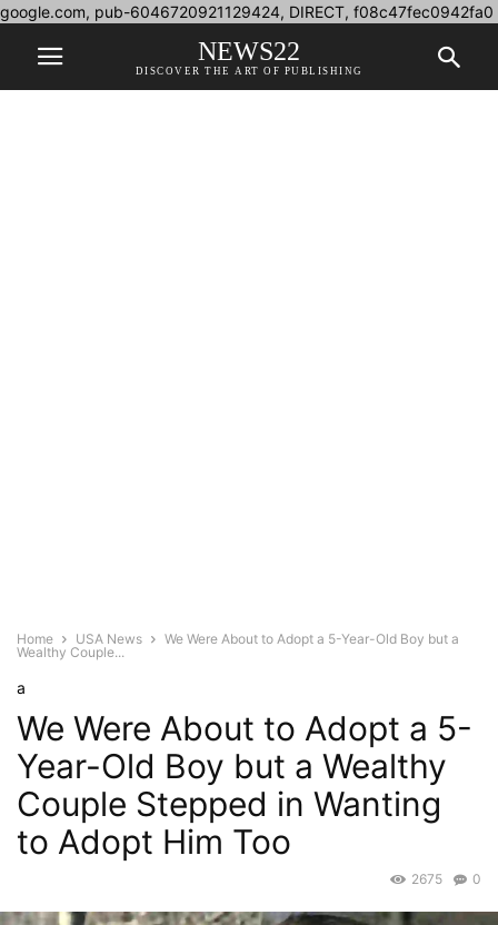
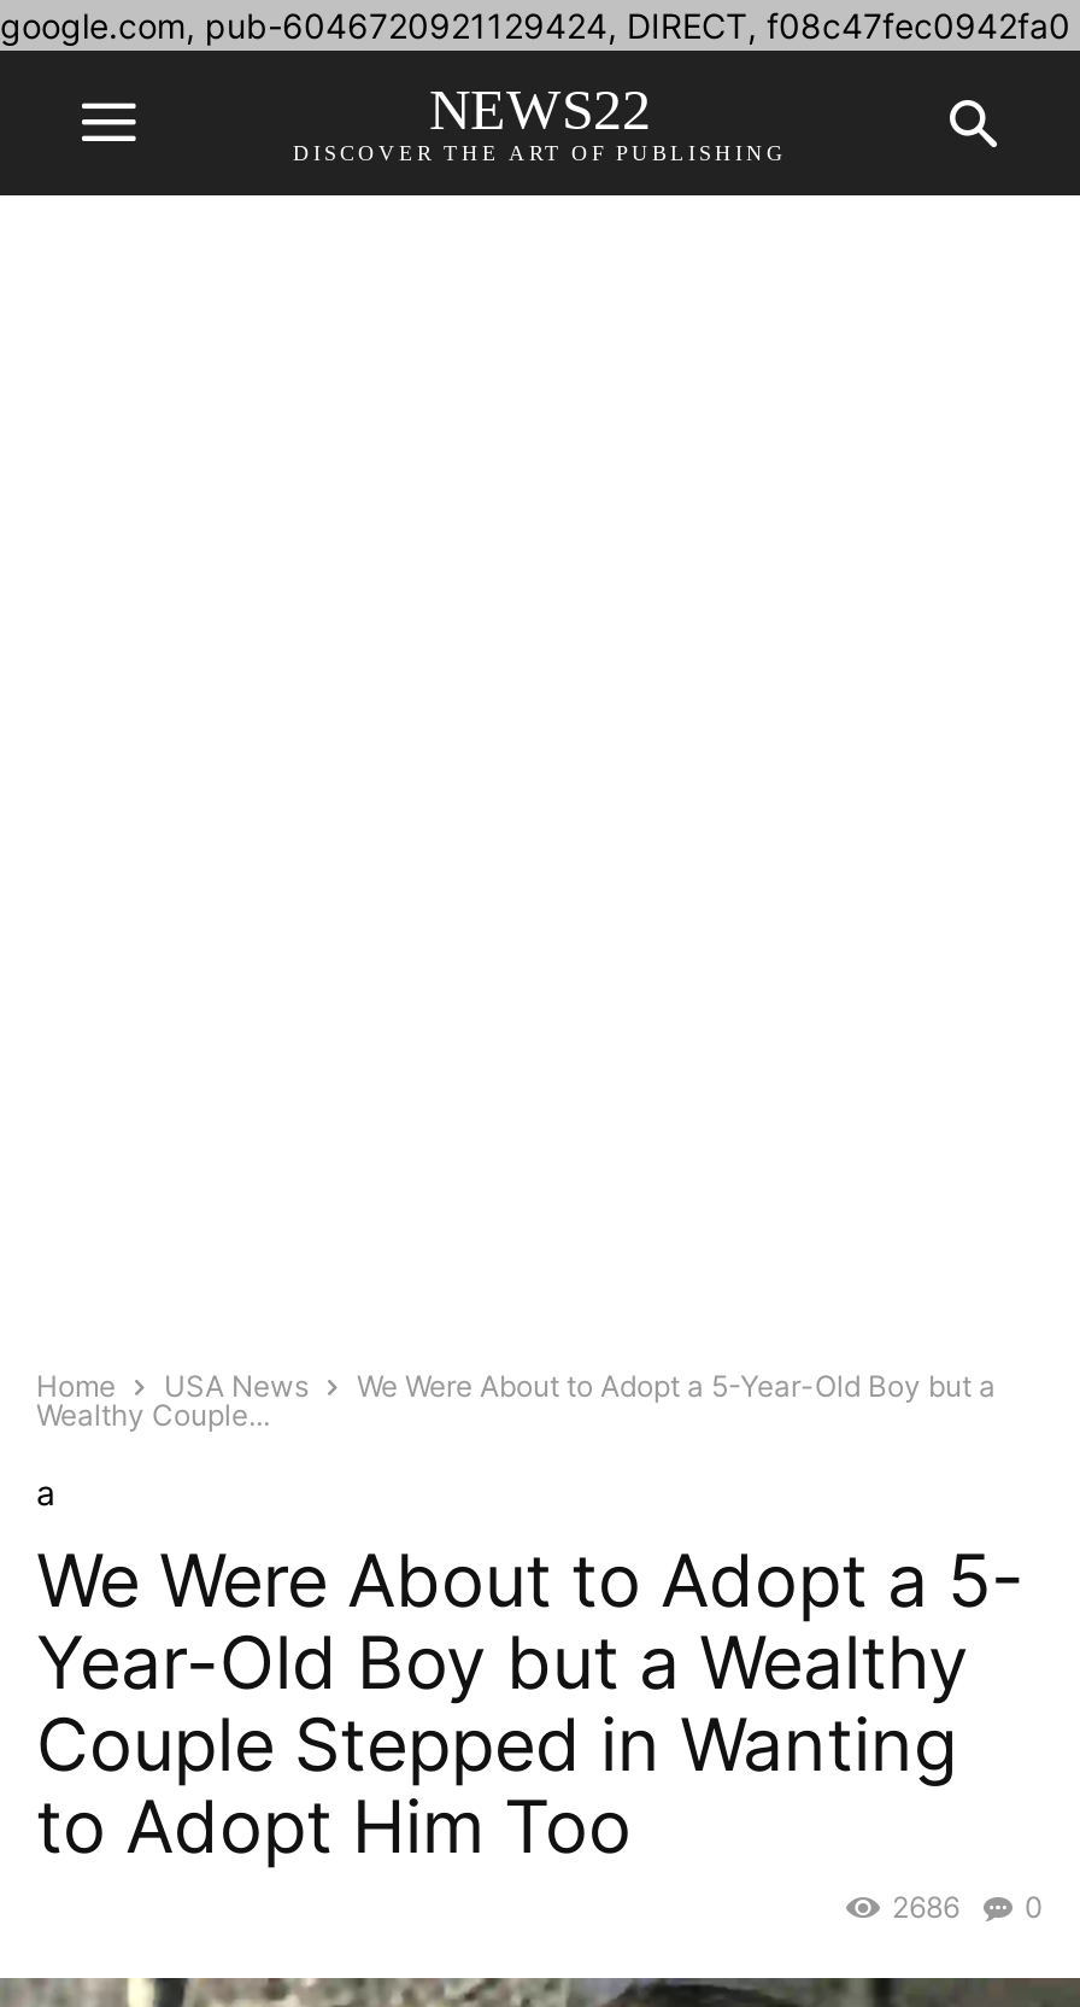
- 2675 0
+ 2686 0
